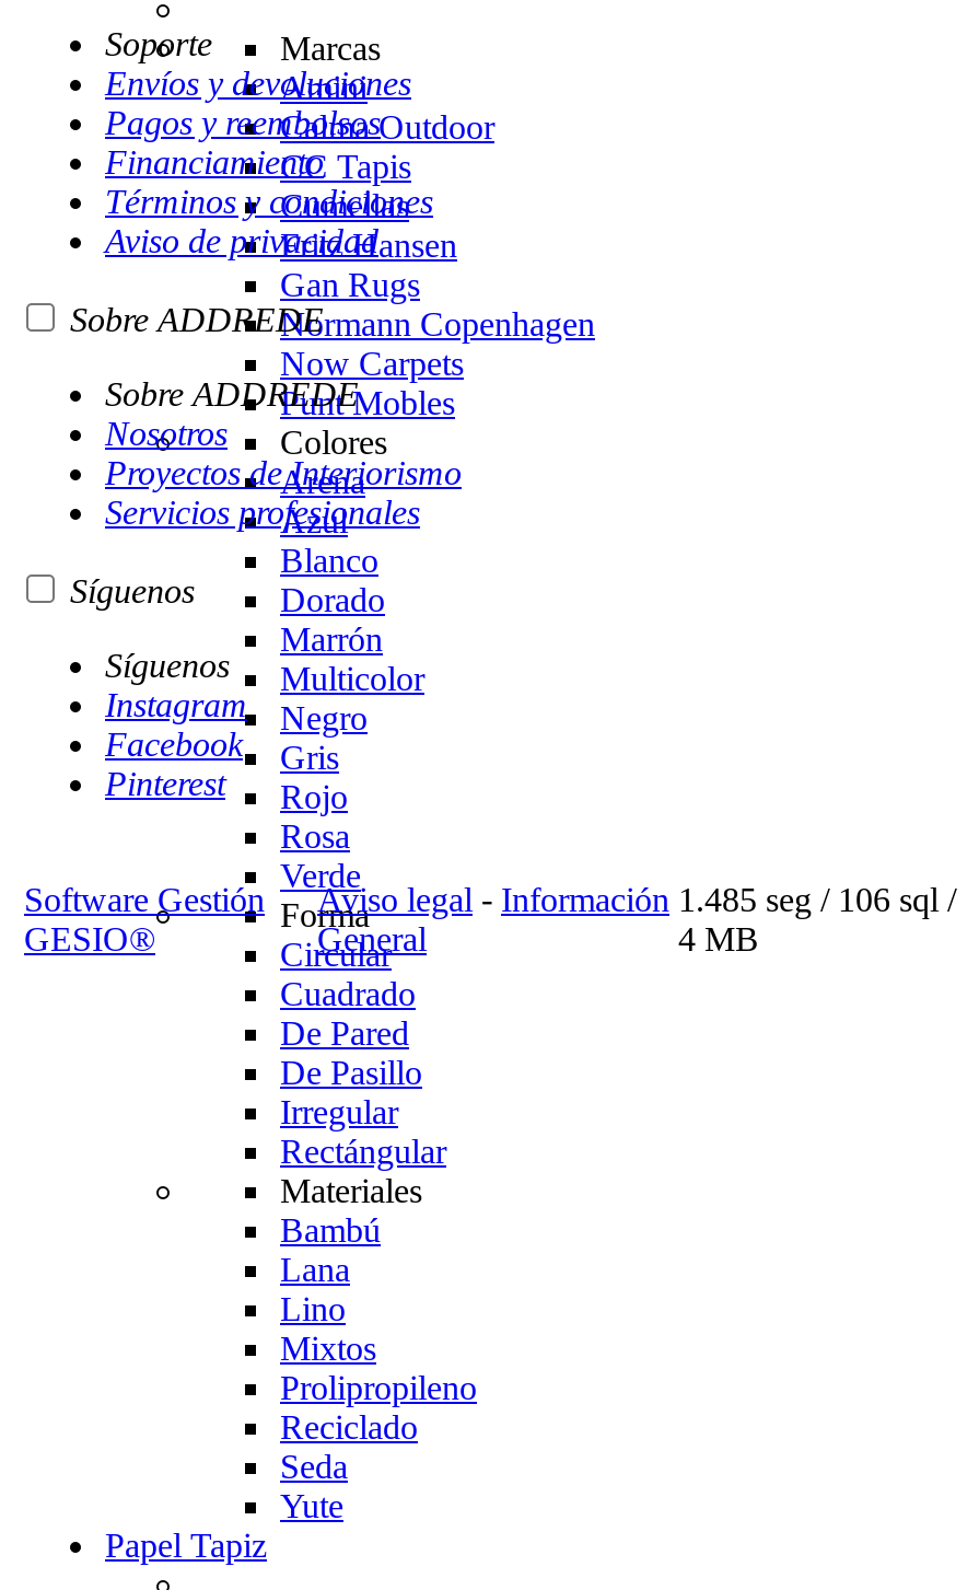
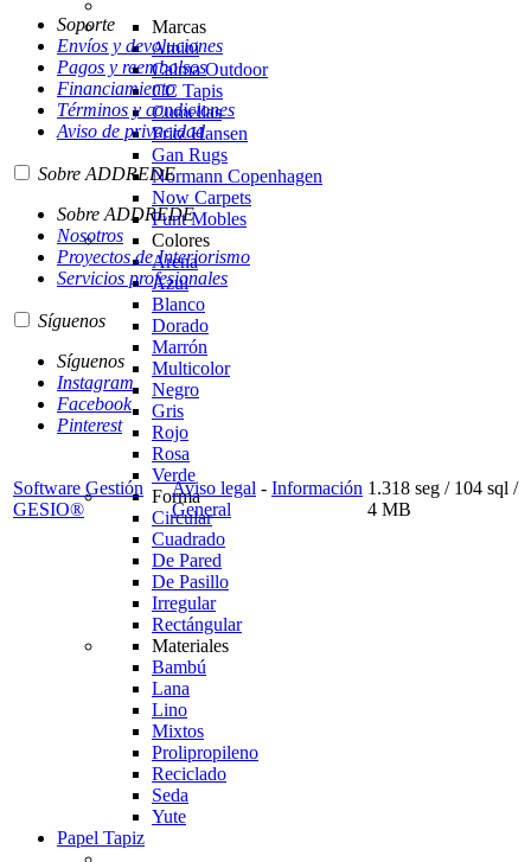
- 1.485 seg / 106 sql /
+ 1.318 seg / 104 sql /
